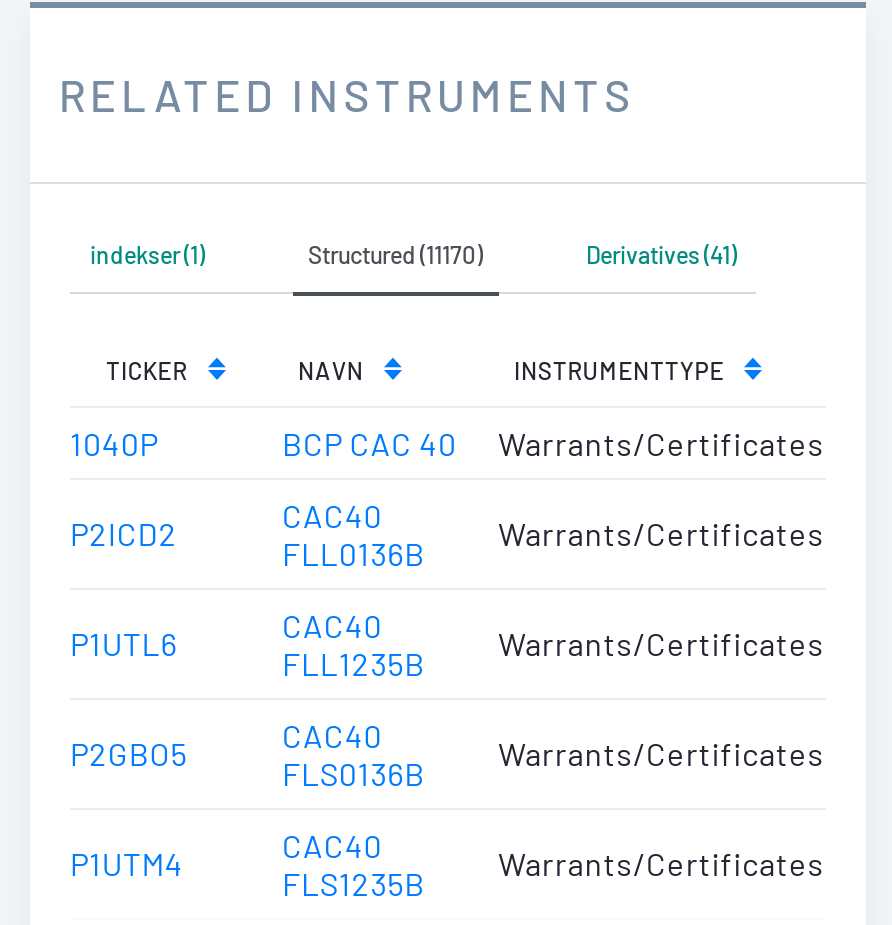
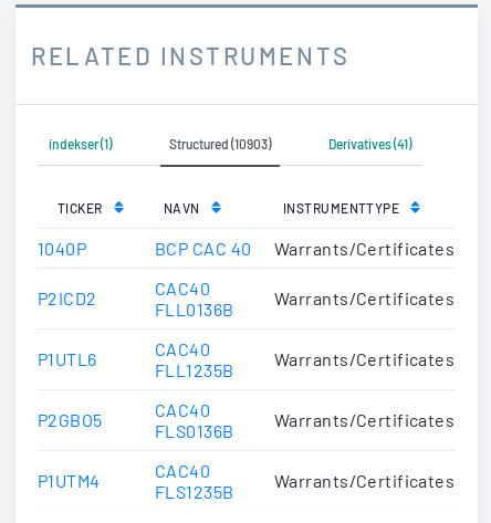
- Structured (11170)
+ Structured (10903)
